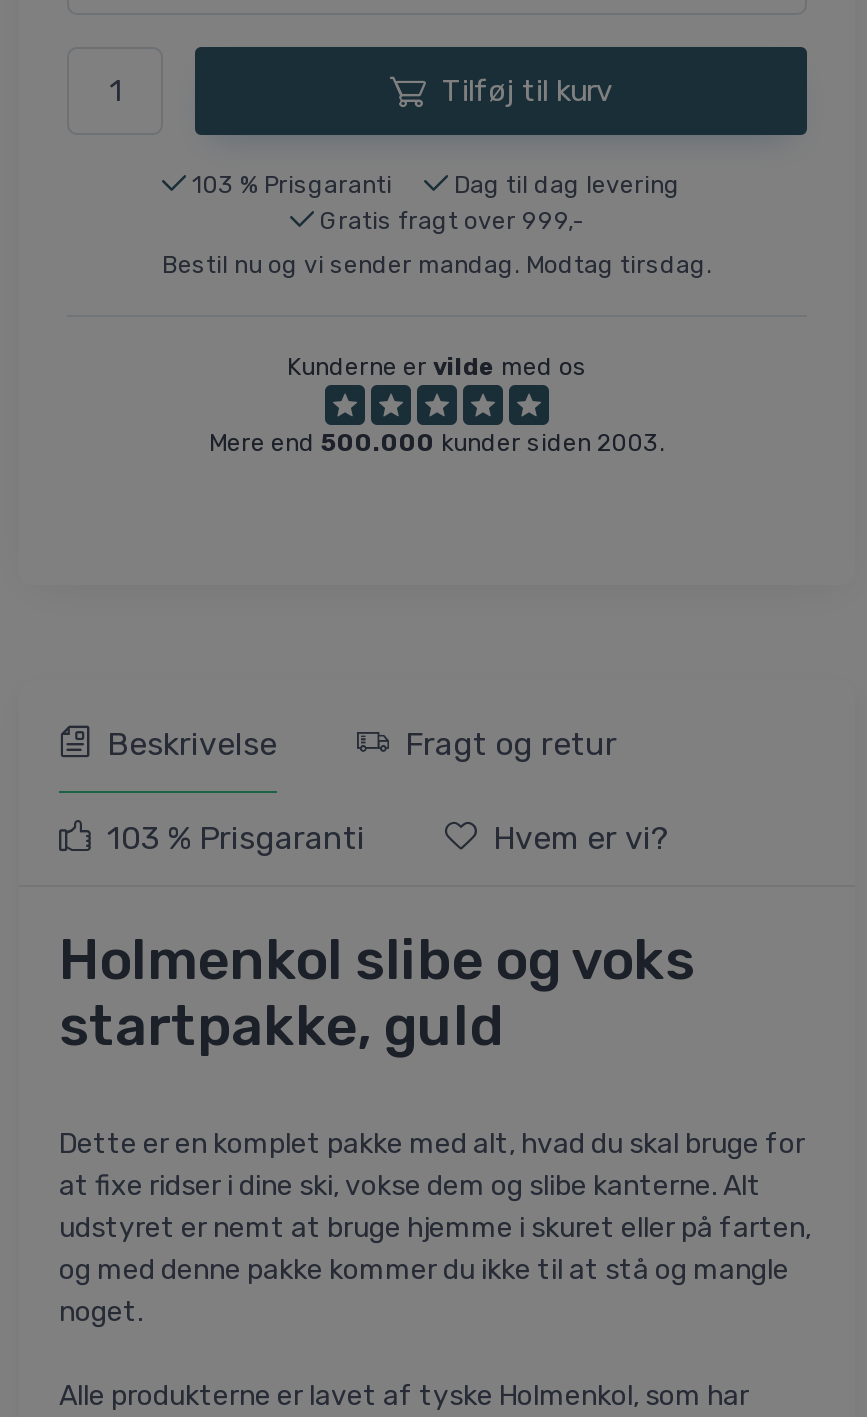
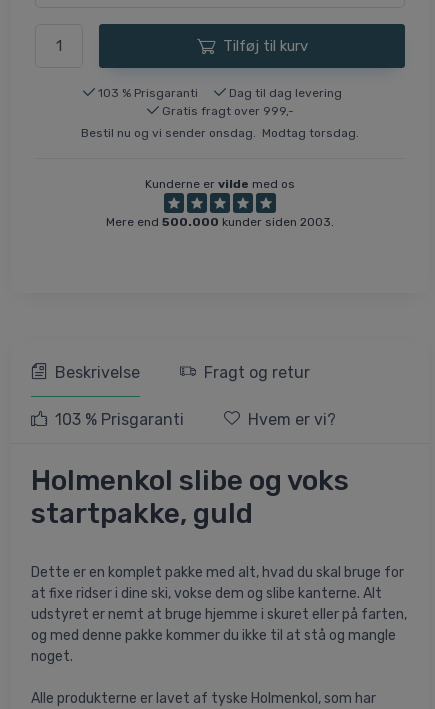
- Bestil nu og vi sender mandag. Modtag tirsdag.
+ Bestil nu og vi sender onsdag. Modtag torsdag.
